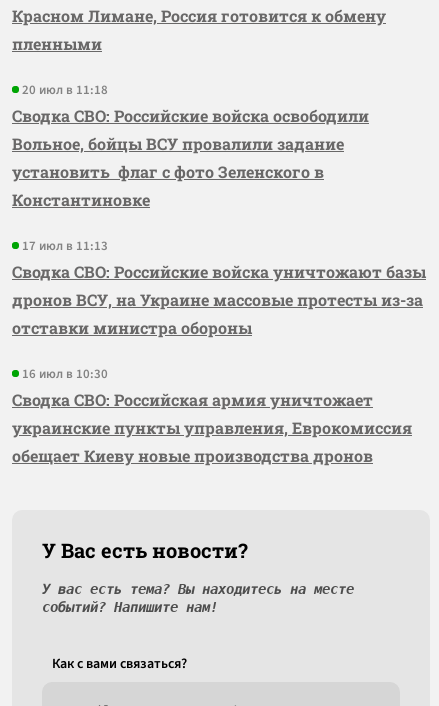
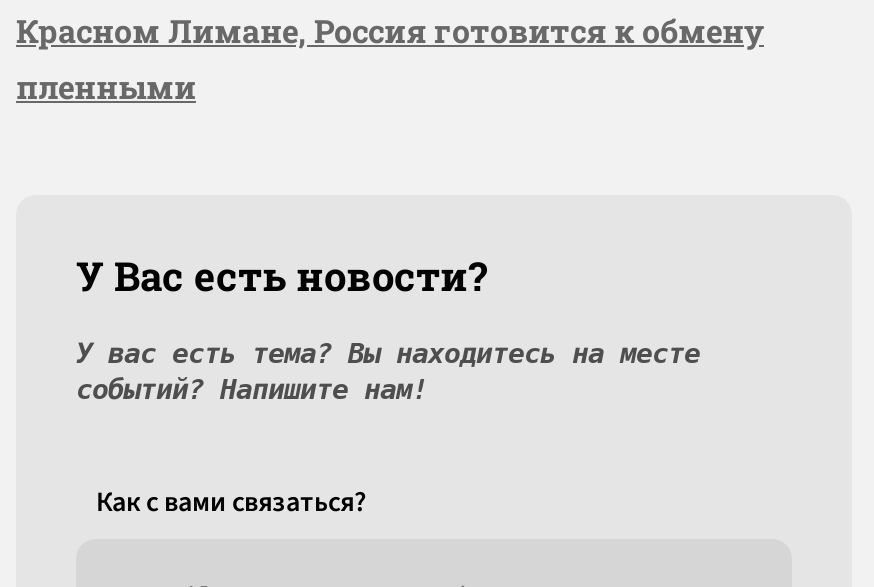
- 20 июл в 11:18
- Сводка СВО: Российские войска освободили
- Вольное, бойцы ВСУ провалили задание
- установить флаг с фото Зеленского в
- Константиновке
- 17 июл в 11:13
- Сводка СВО: Российские войска уничтожают базы
- дронов ВСУ, на Украине массовые протесты из-за
- отставки министра обороны
- 16 июл в 10:30
- Сводка СВО: Российская армия уничтожает
- украинские пункты управления, Еврокомиссия
- обещает Киеву новые производства дронов
